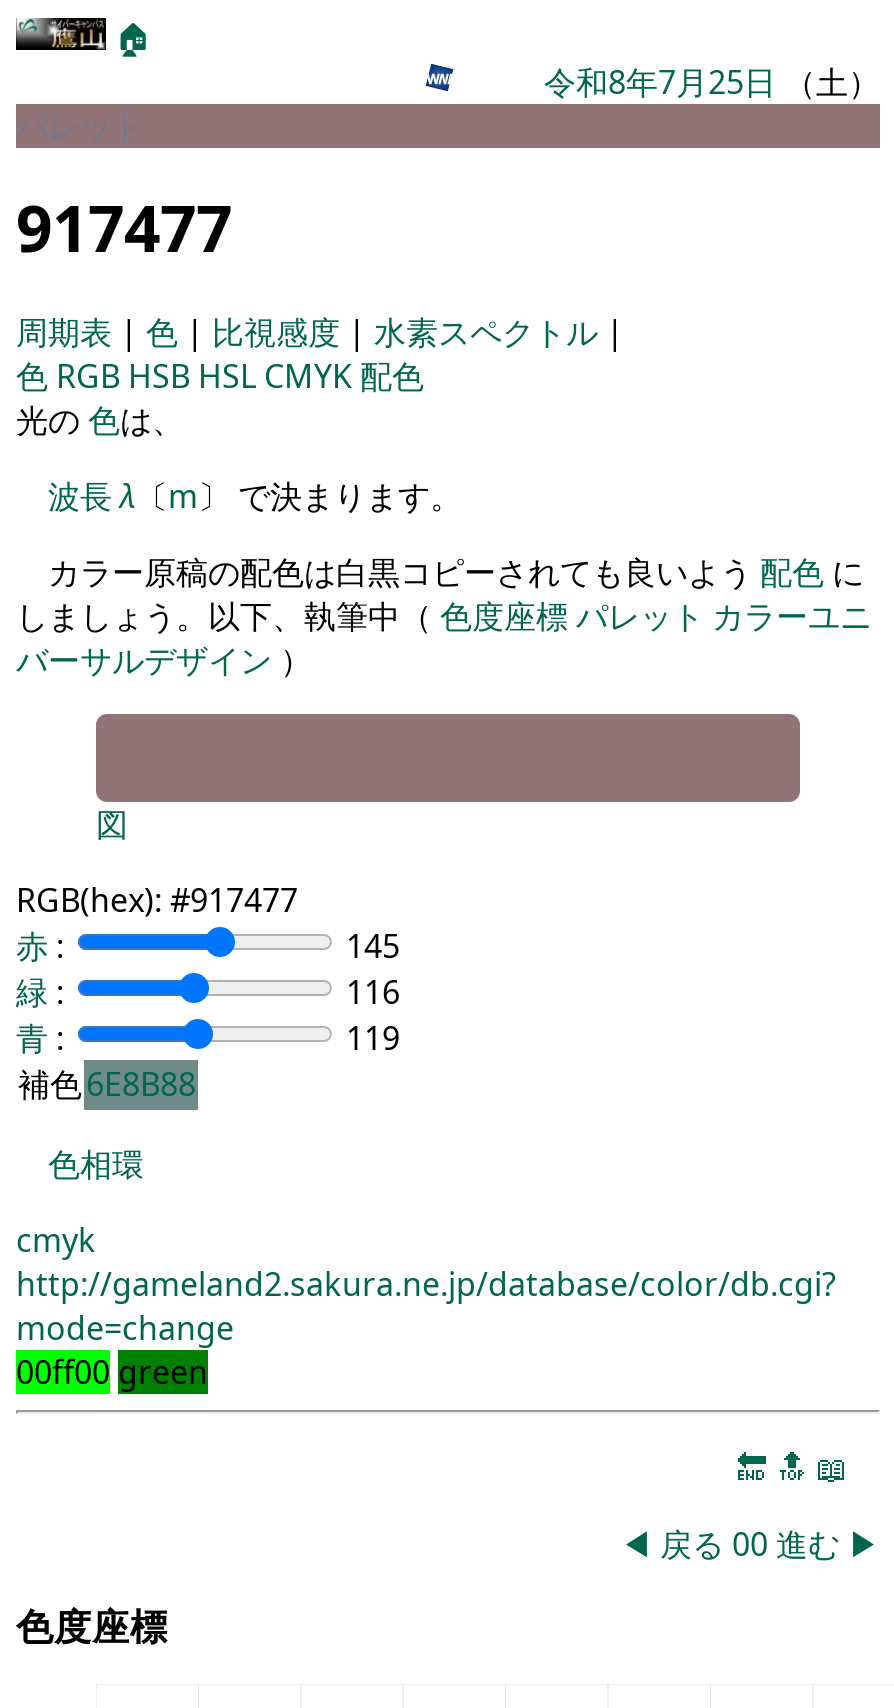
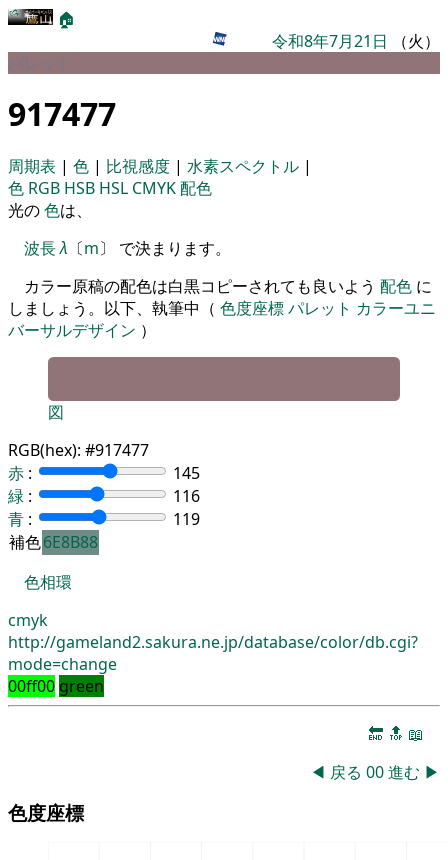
- 令和8年7月25日（土）
+ 令和8年7月21日（火）
